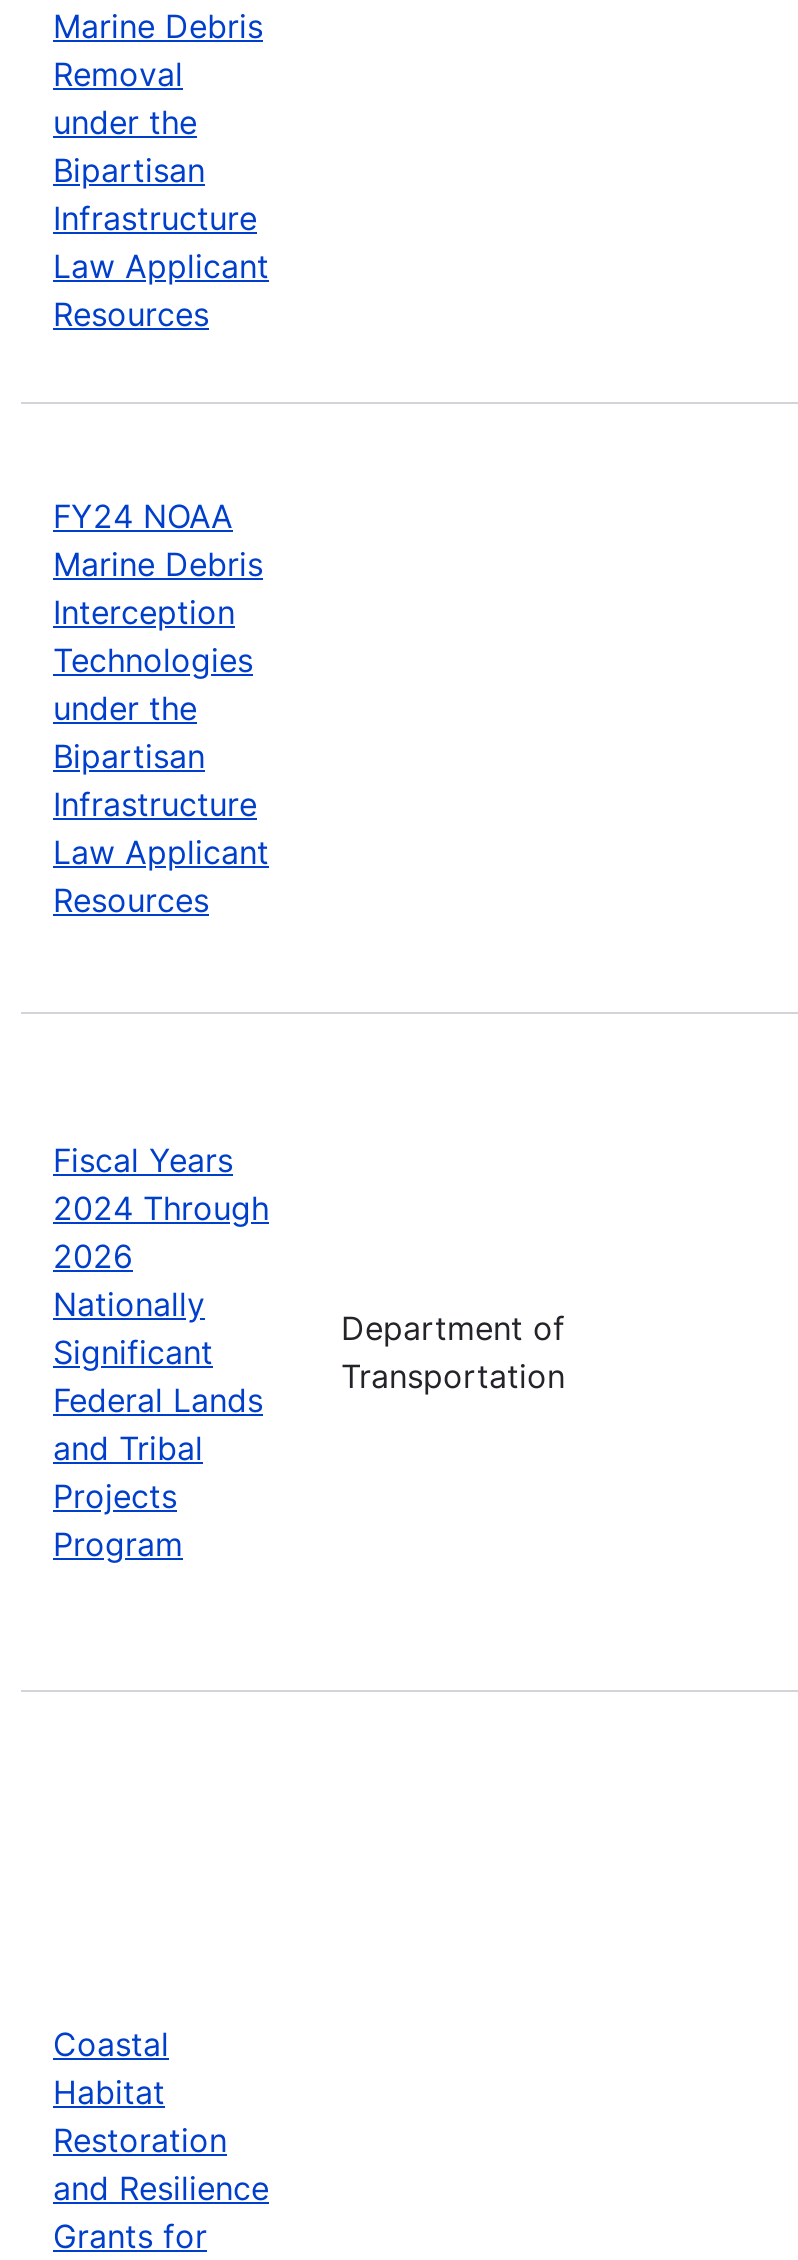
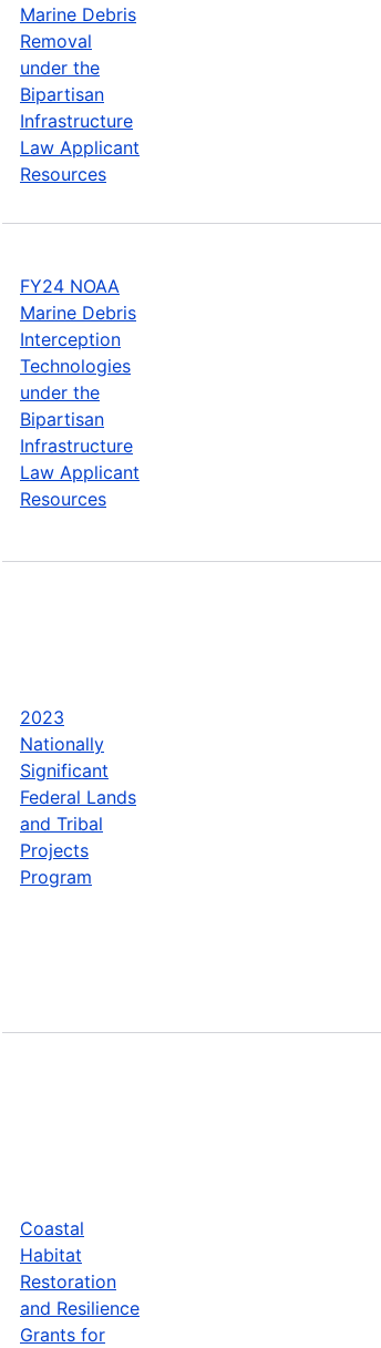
- Fiscal Years
- 2024 Through
- 2026
+ 2023

- Department of
- Transportation
